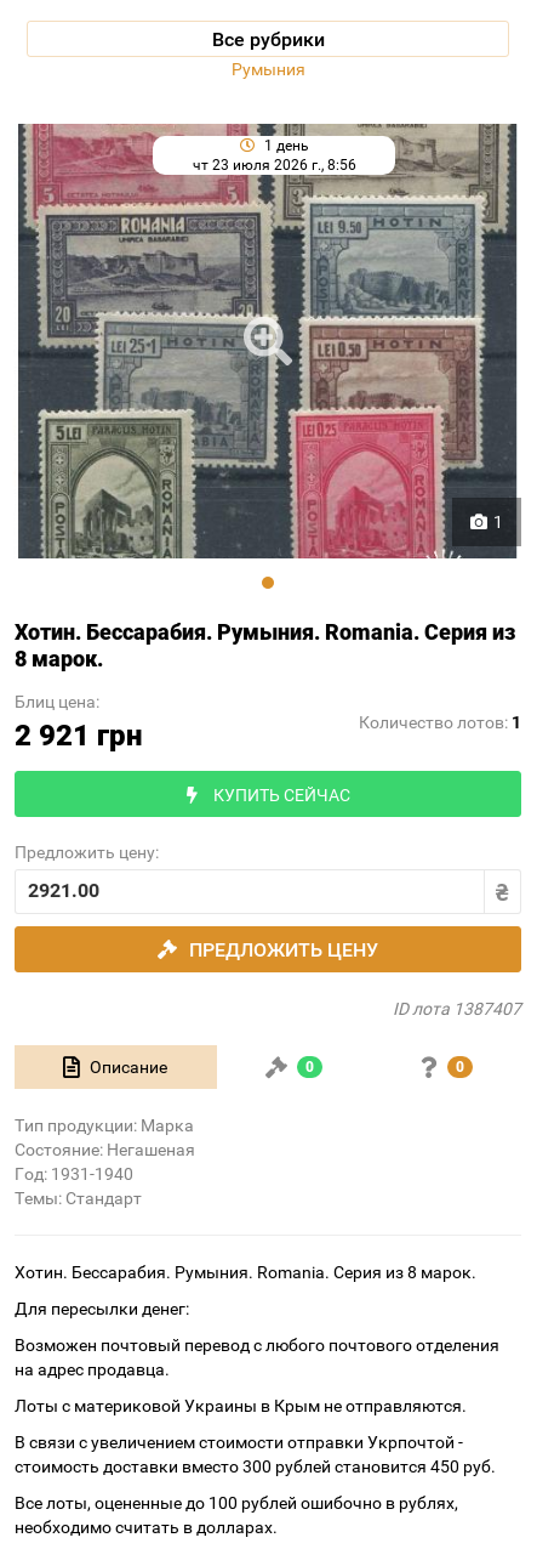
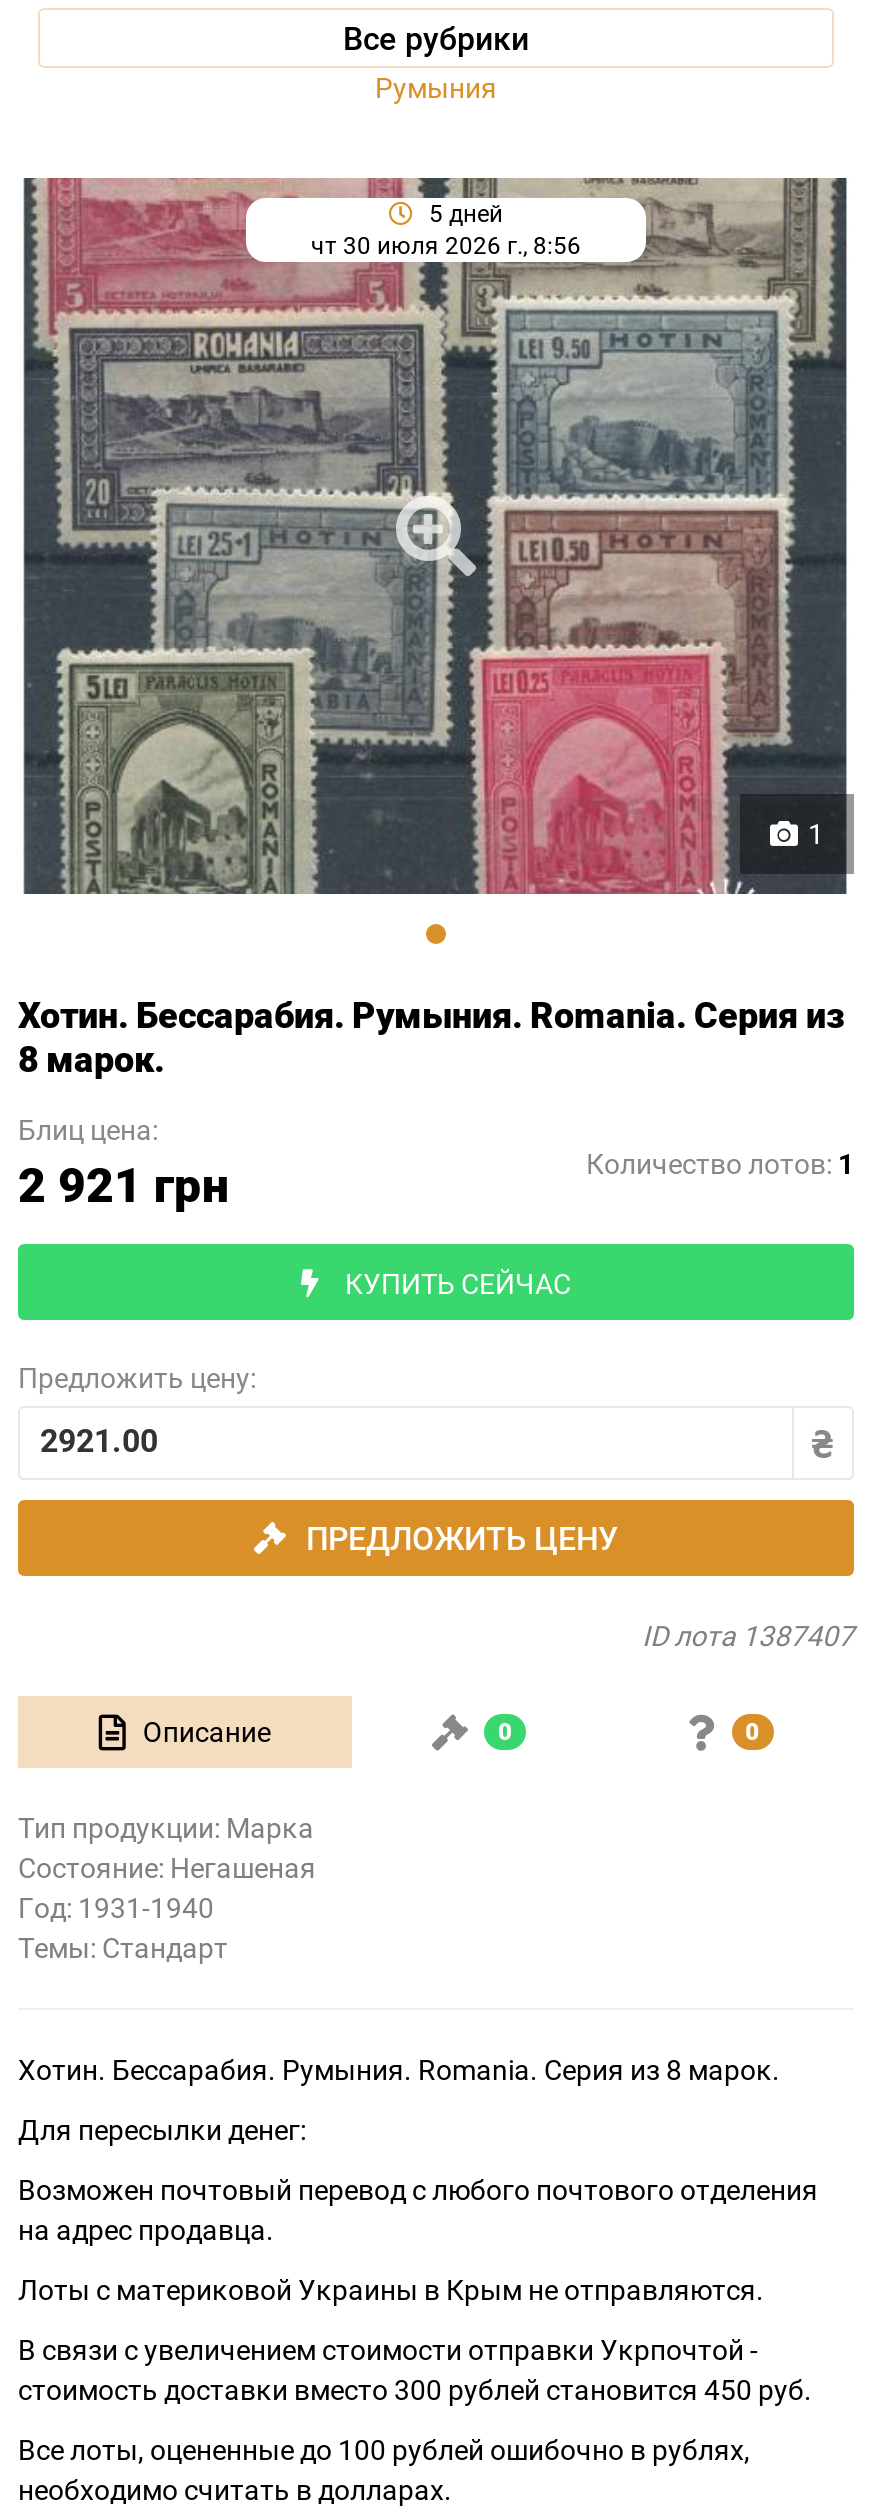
- 1 день
- чт 23 июля 2026 г., 8:56
+ 5 дней
+ чт 30 июля 2026 г., 8:56
